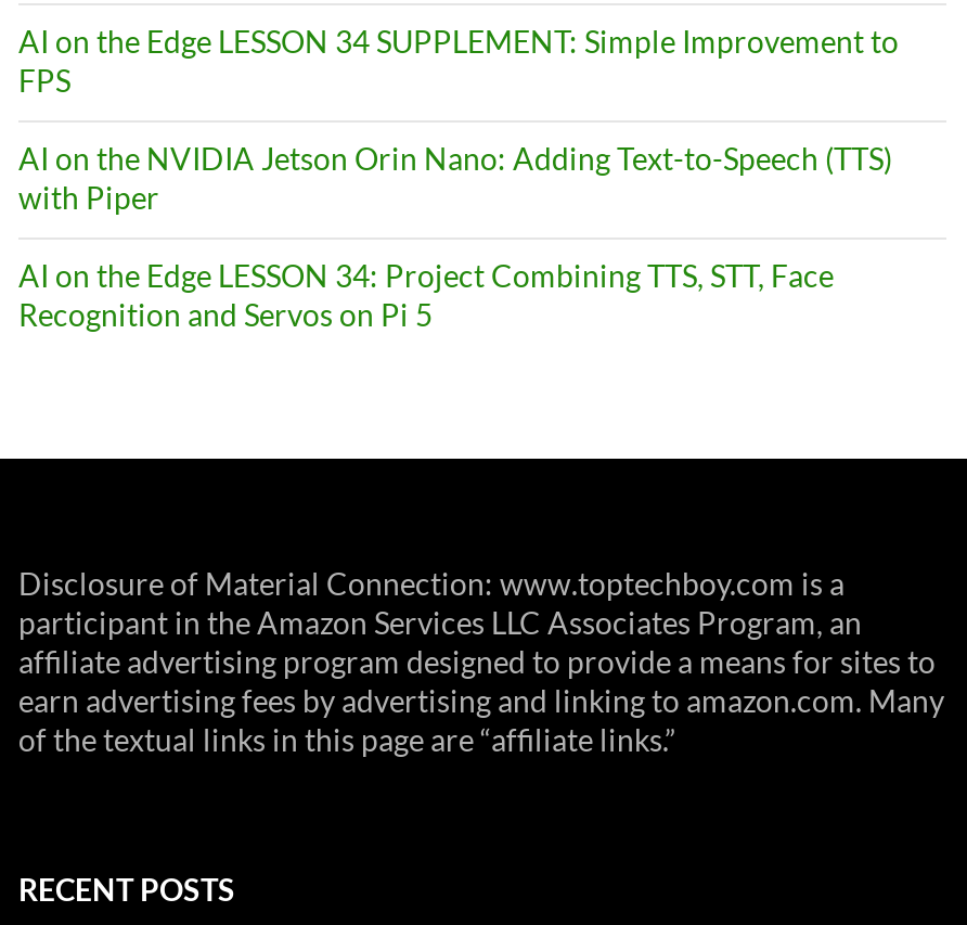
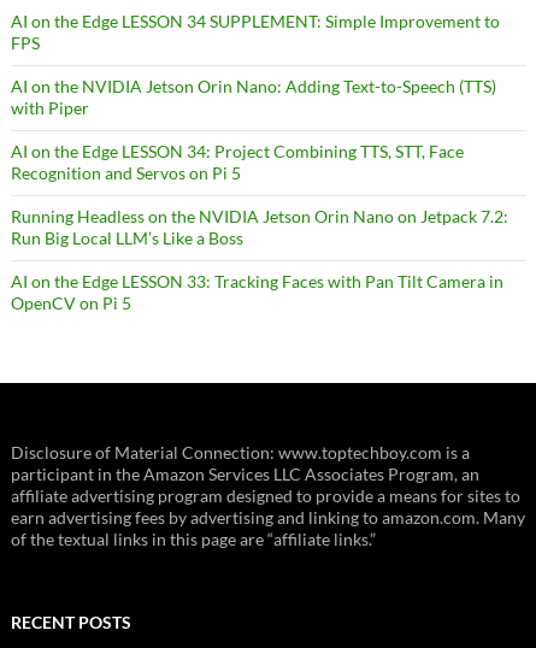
+ Running Headless on the NVIDIA Jetson Orin Nano on Jetpack 7.2:
+ Run Big Local LLM’s Like a Boss
+ AI on the Edge LESSON 33: Tracking Faces with Pan Tilt Camera in
+ OpenCV on Pi 5
